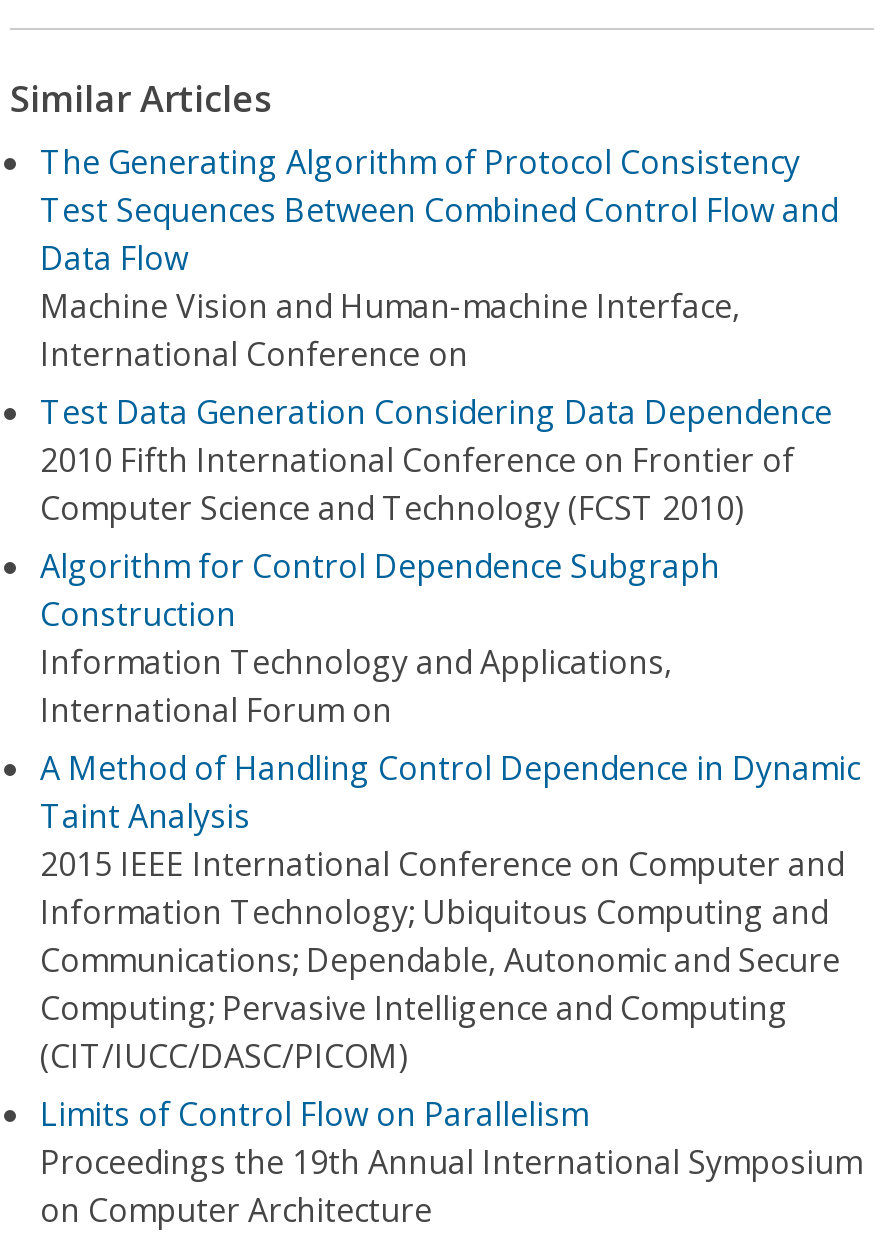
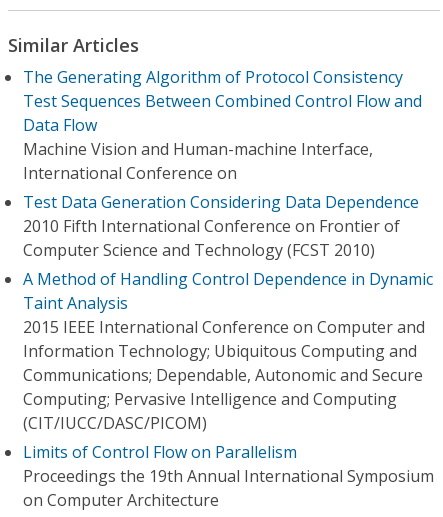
- Algorithm for Control Dependence Subgraph
- Construction
- Information Technology and Applications,
- International Forum on
